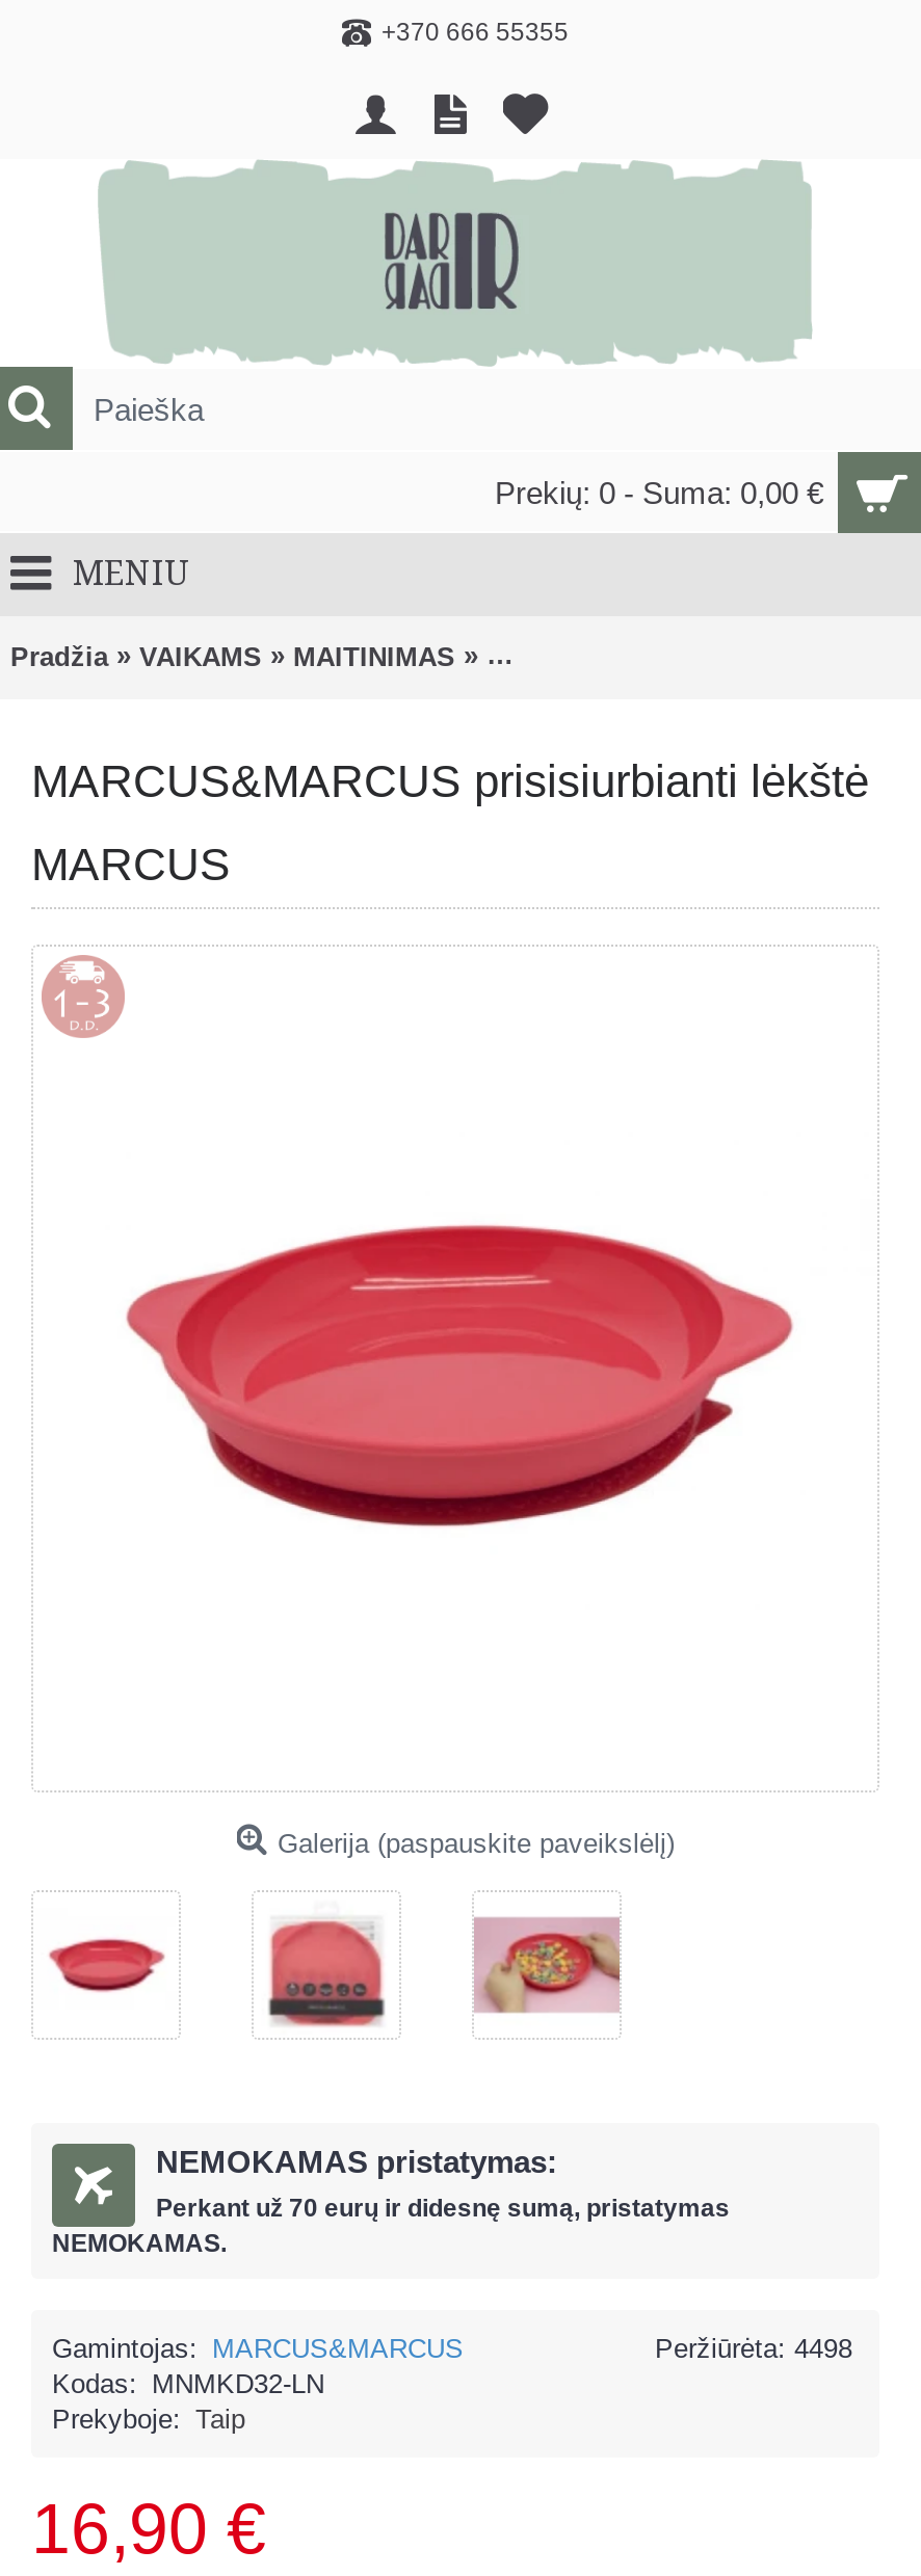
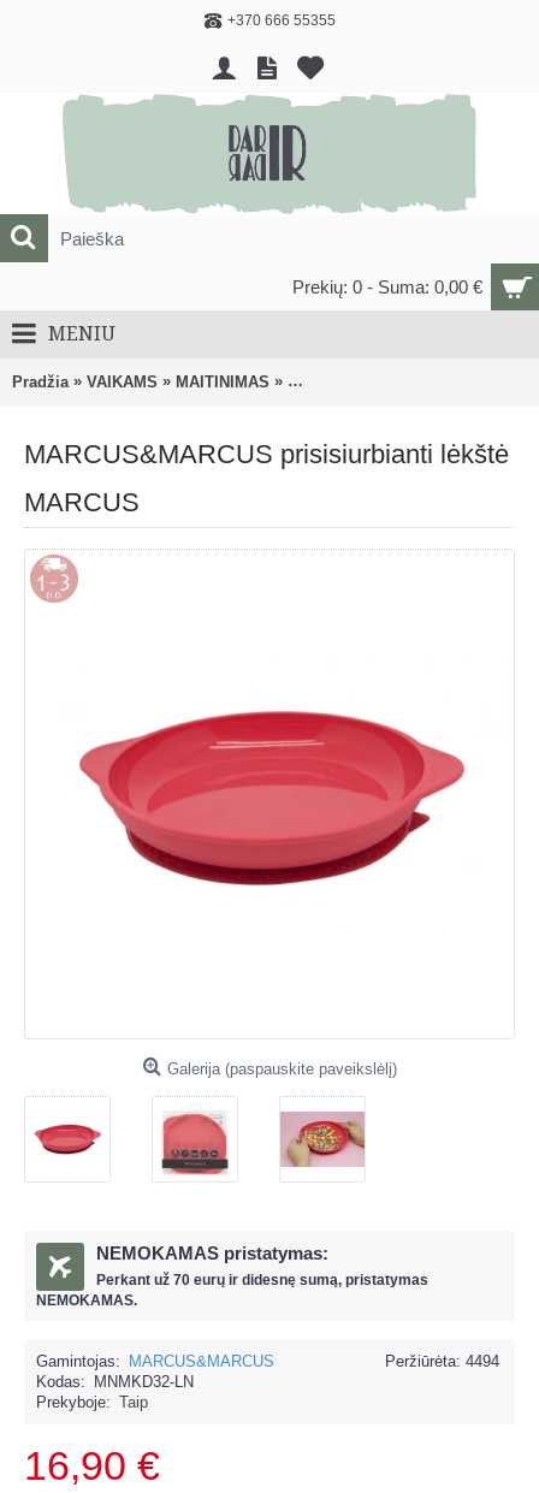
- Peržiūrėta: 4498
+ Peržiūrėta: 4494
